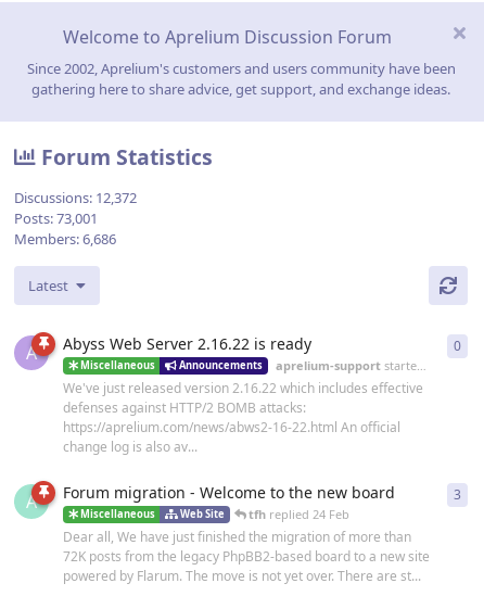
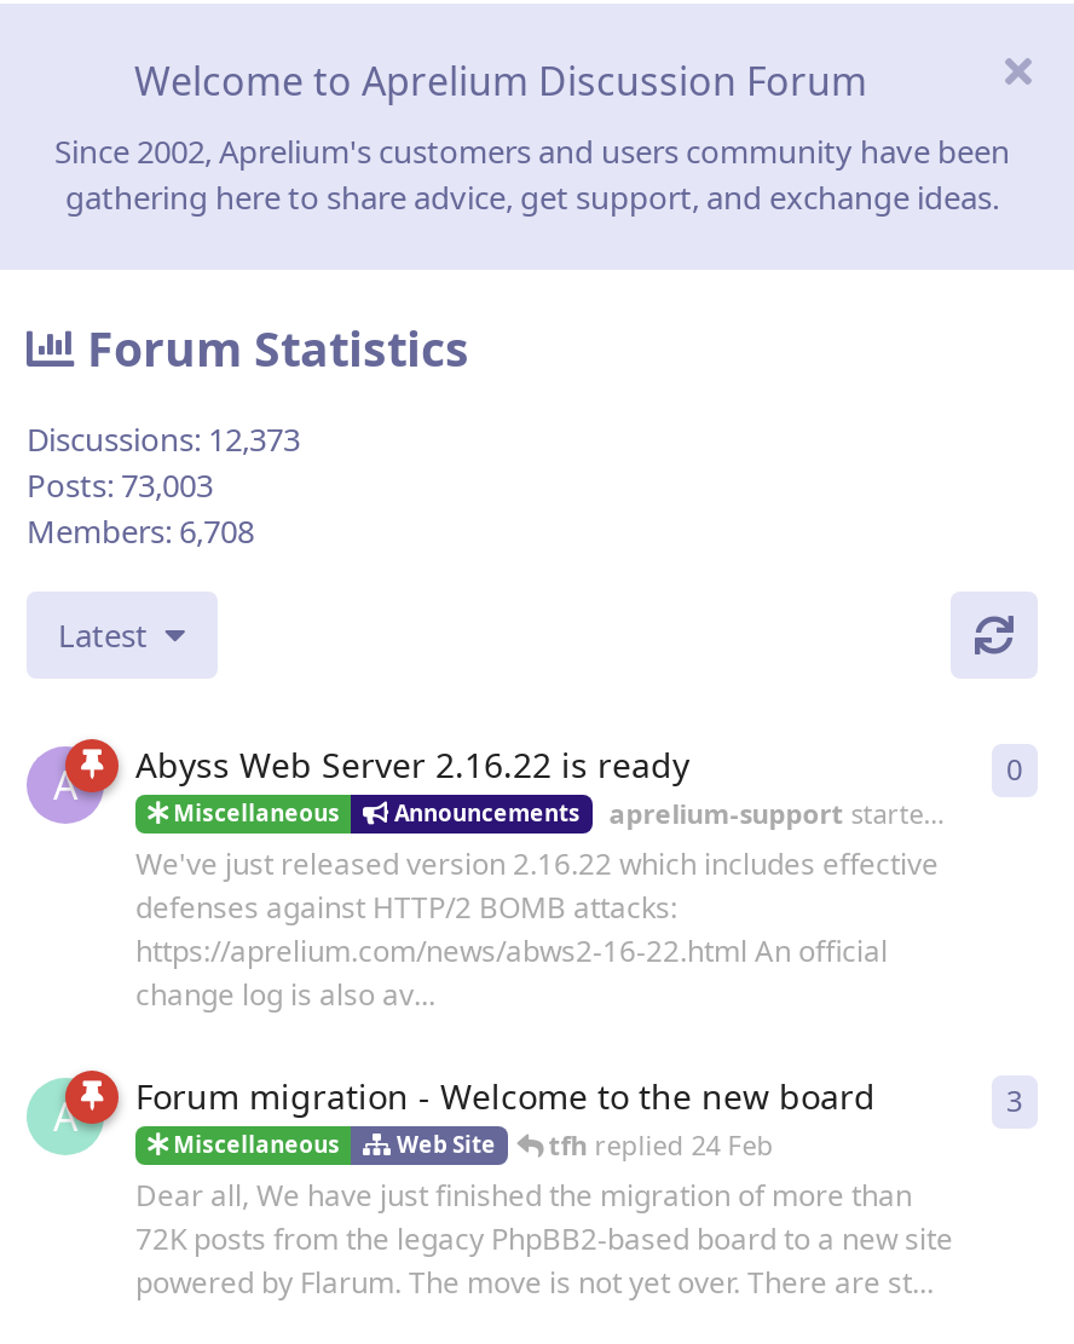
- Discussions: 12,372
+ Discussions: 12,373

- Posts: 73,001
+ Posts: 73,003

- Members: 6,686
+ Members: 6,708
